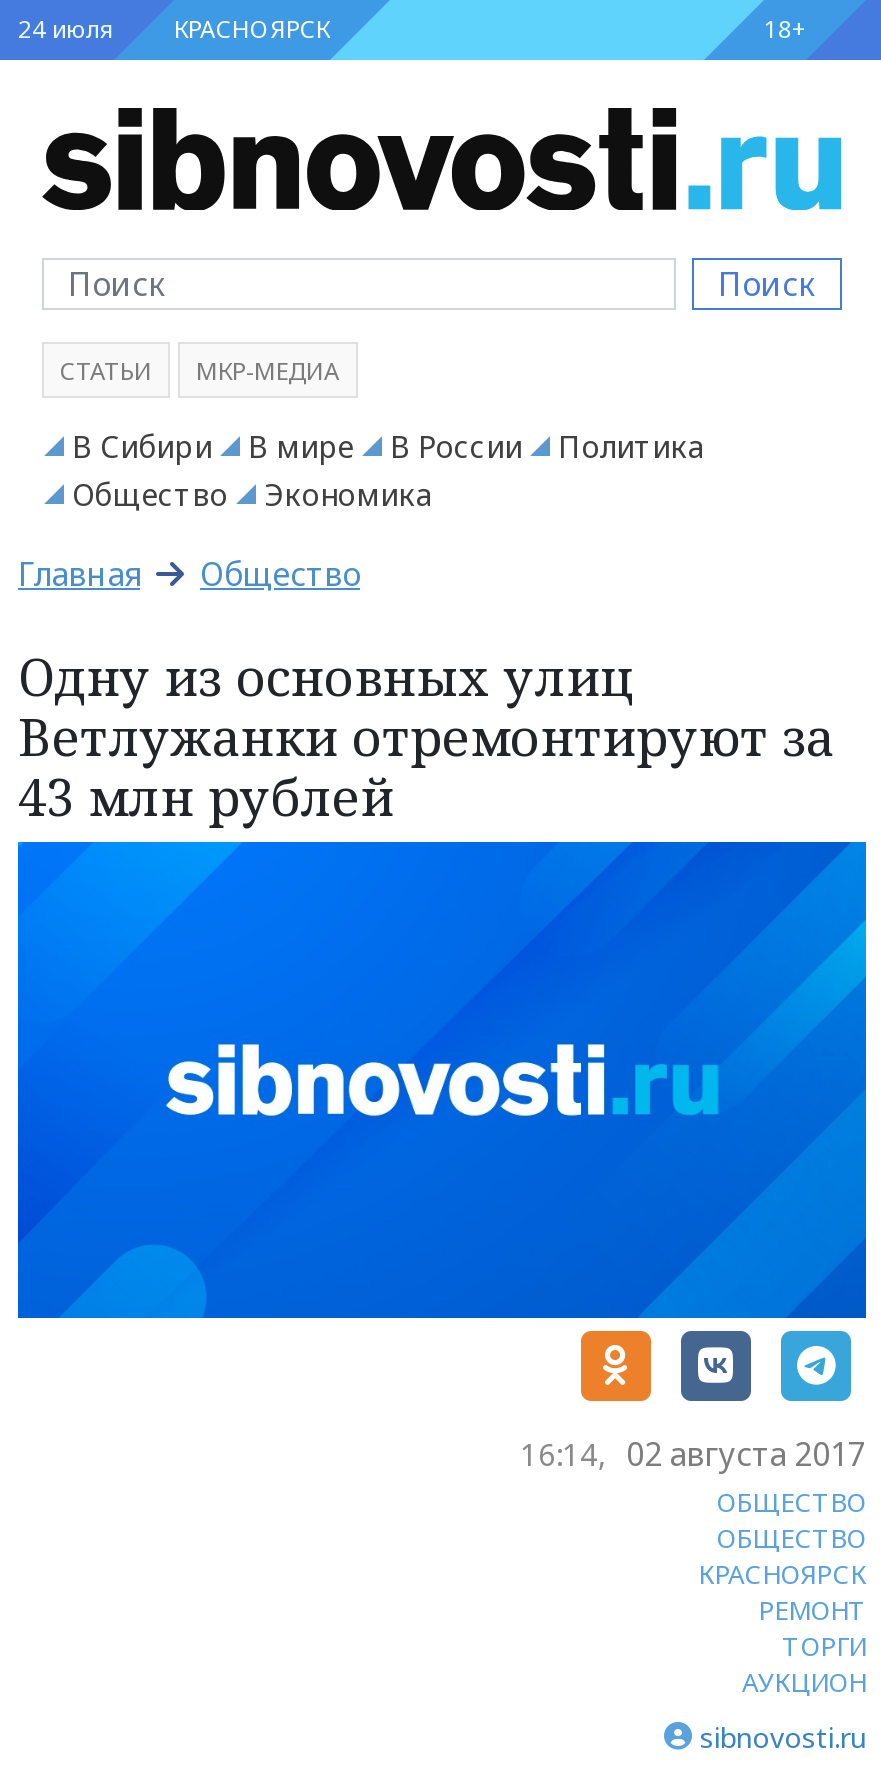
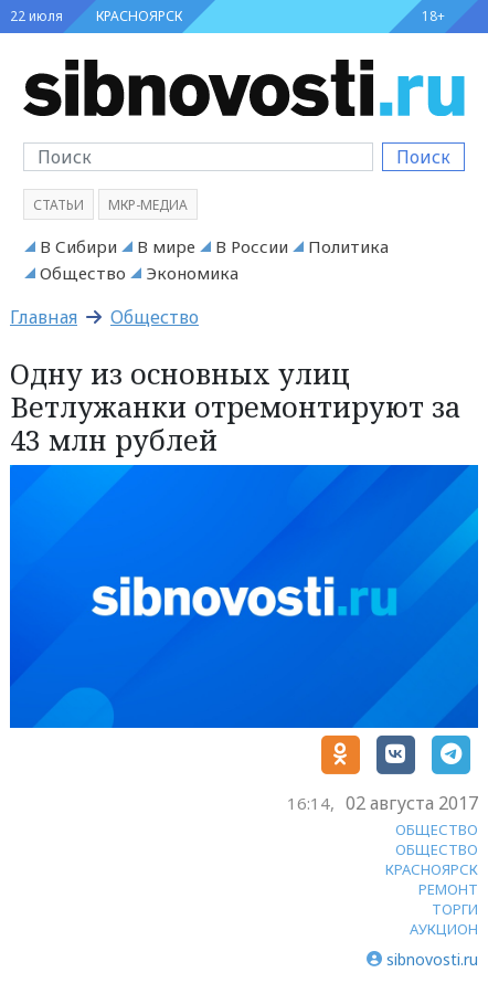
- 24 июля КРАСНОЯРСК
+ 22 июля КРАСНОЯРСК
